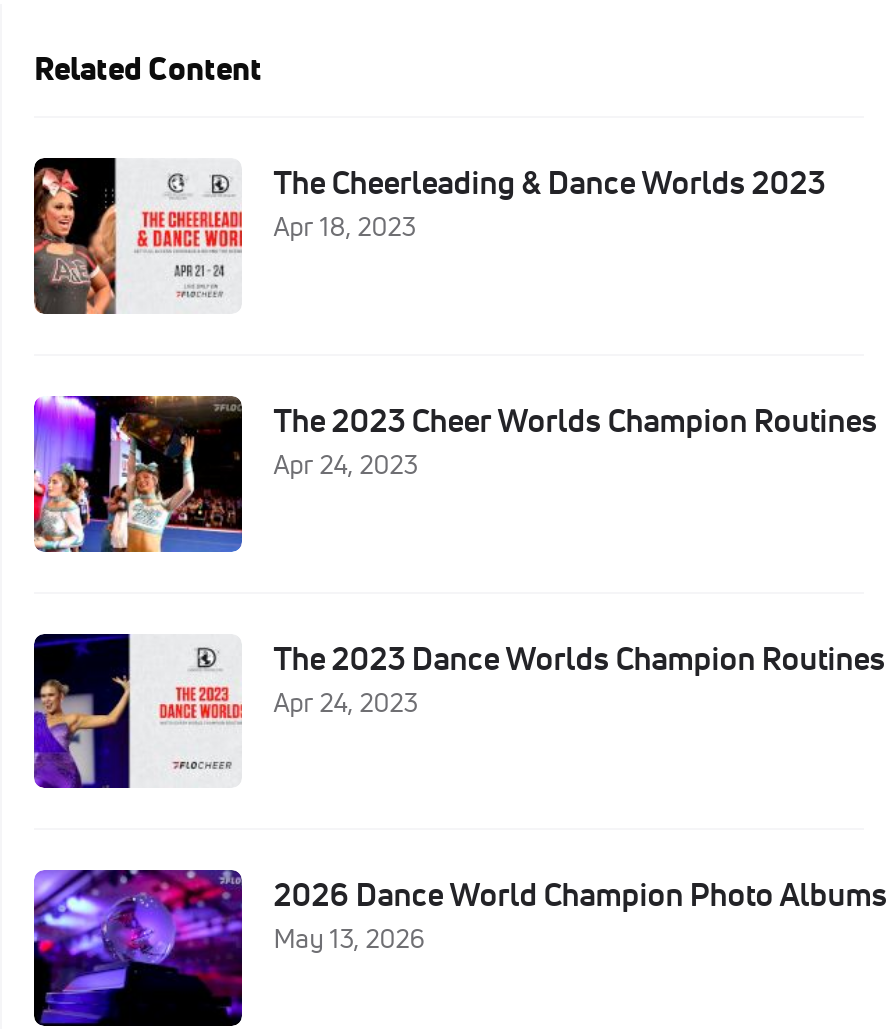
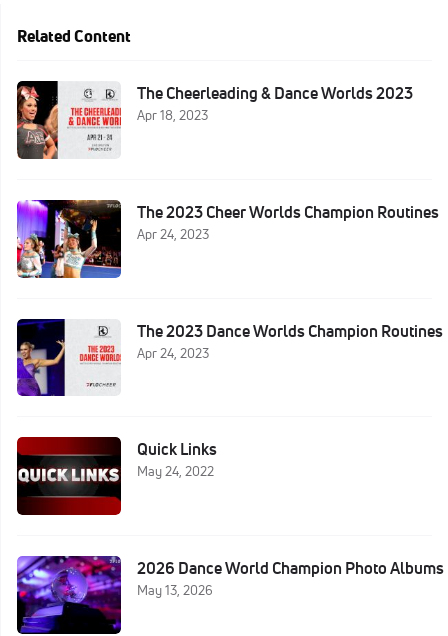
+ [image]
+ Quick Links
+ May 24, 2022
